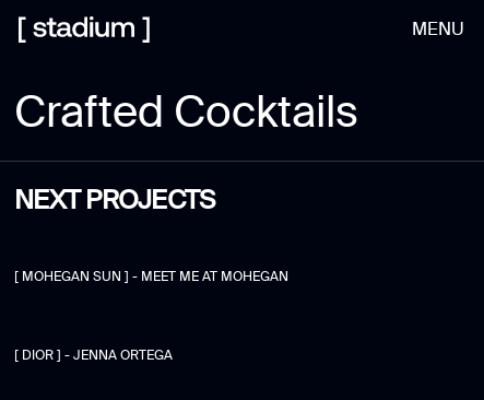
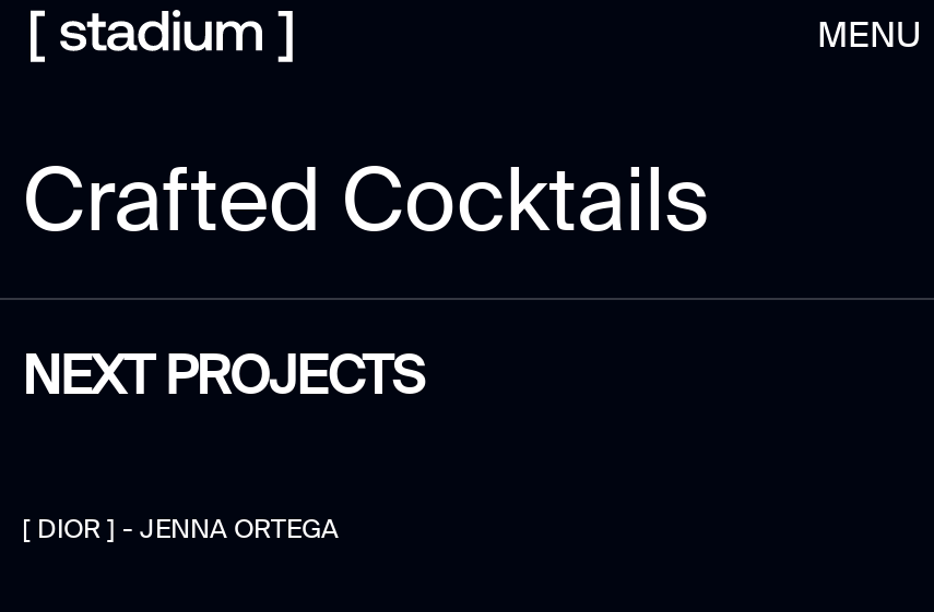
- [ MOHEGAN SUN ] - MEET ME AT MOHEGAN
